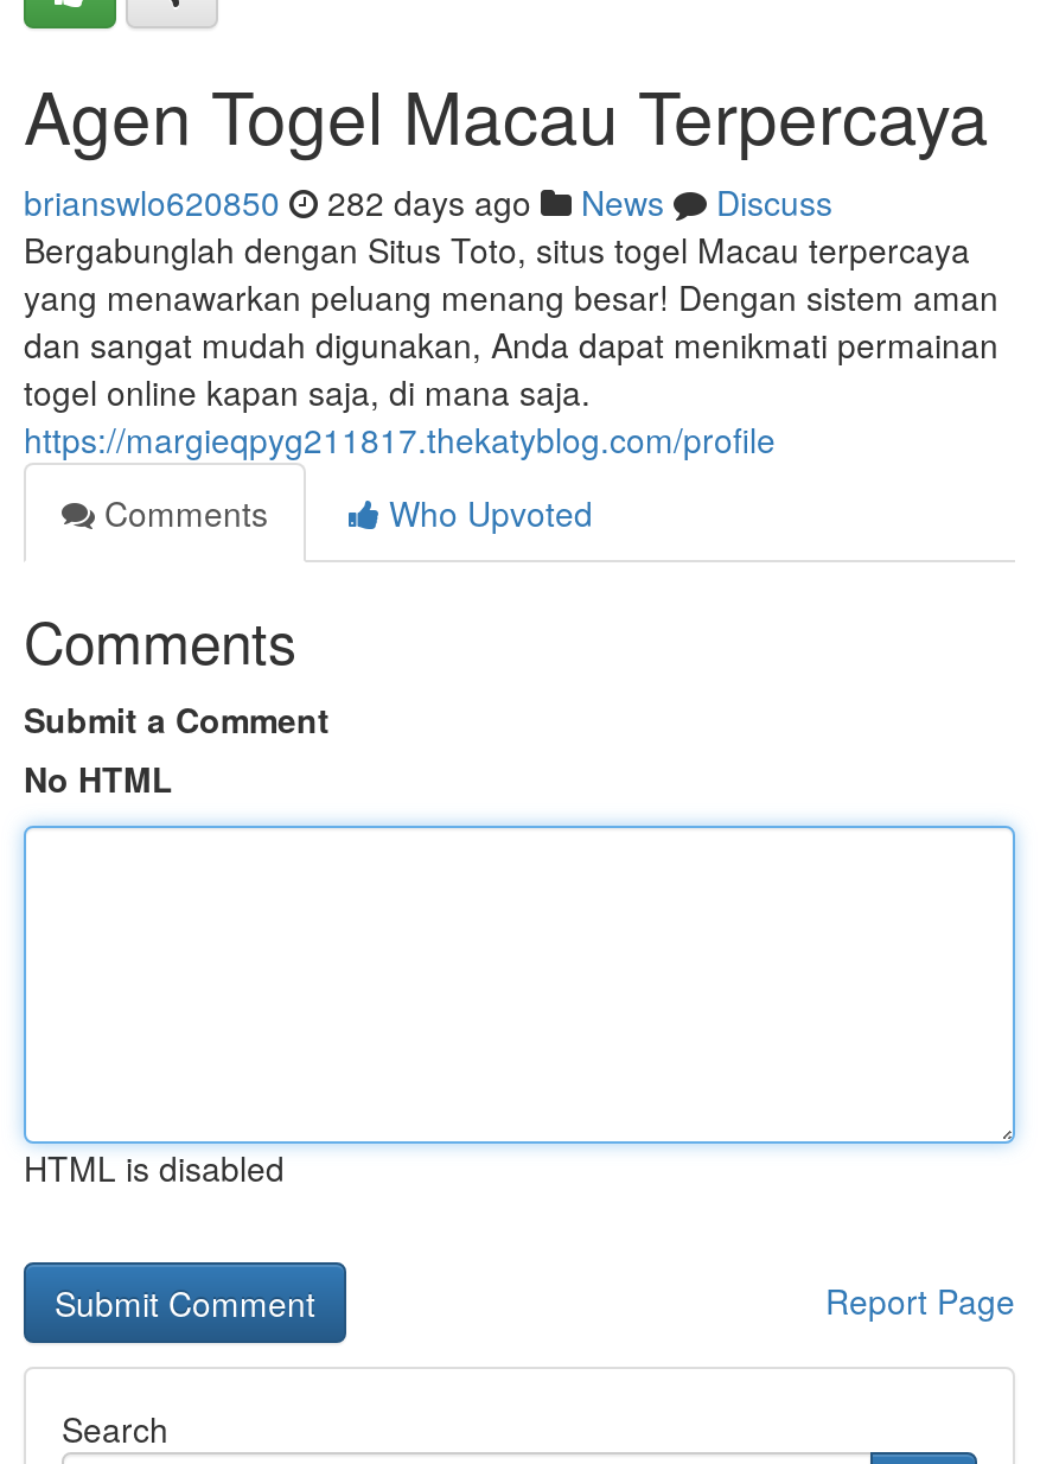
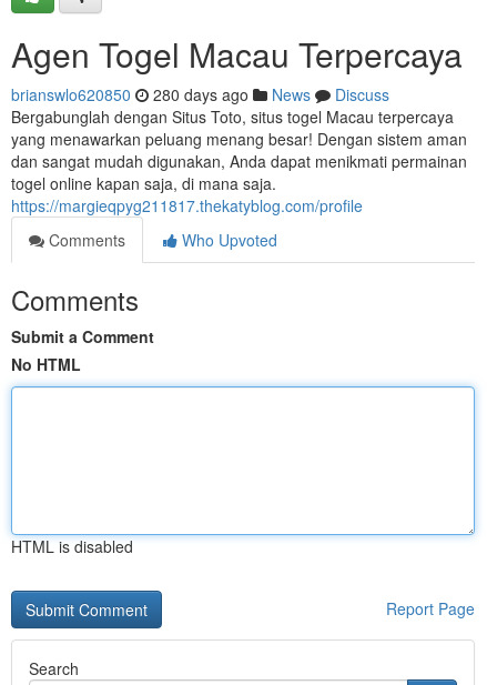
- brianswlo620850 282 days ago News Discuss
+ brianswlo620850 280 days ago News Discuss
